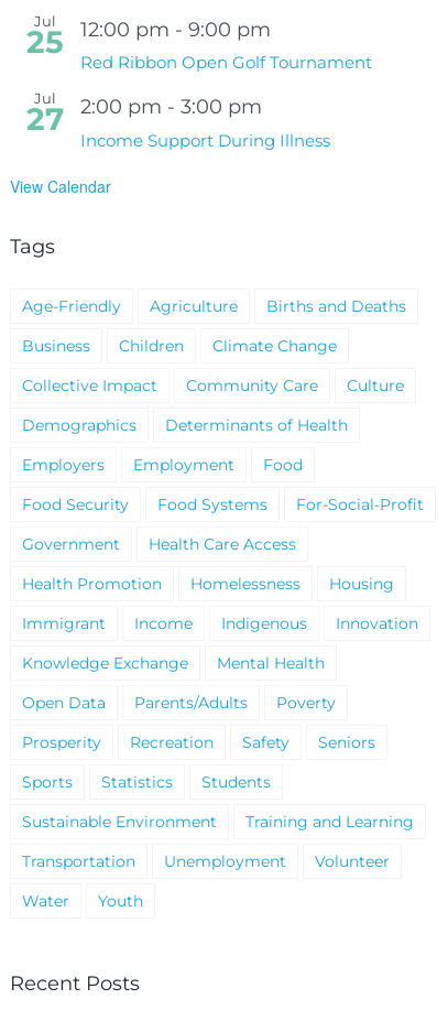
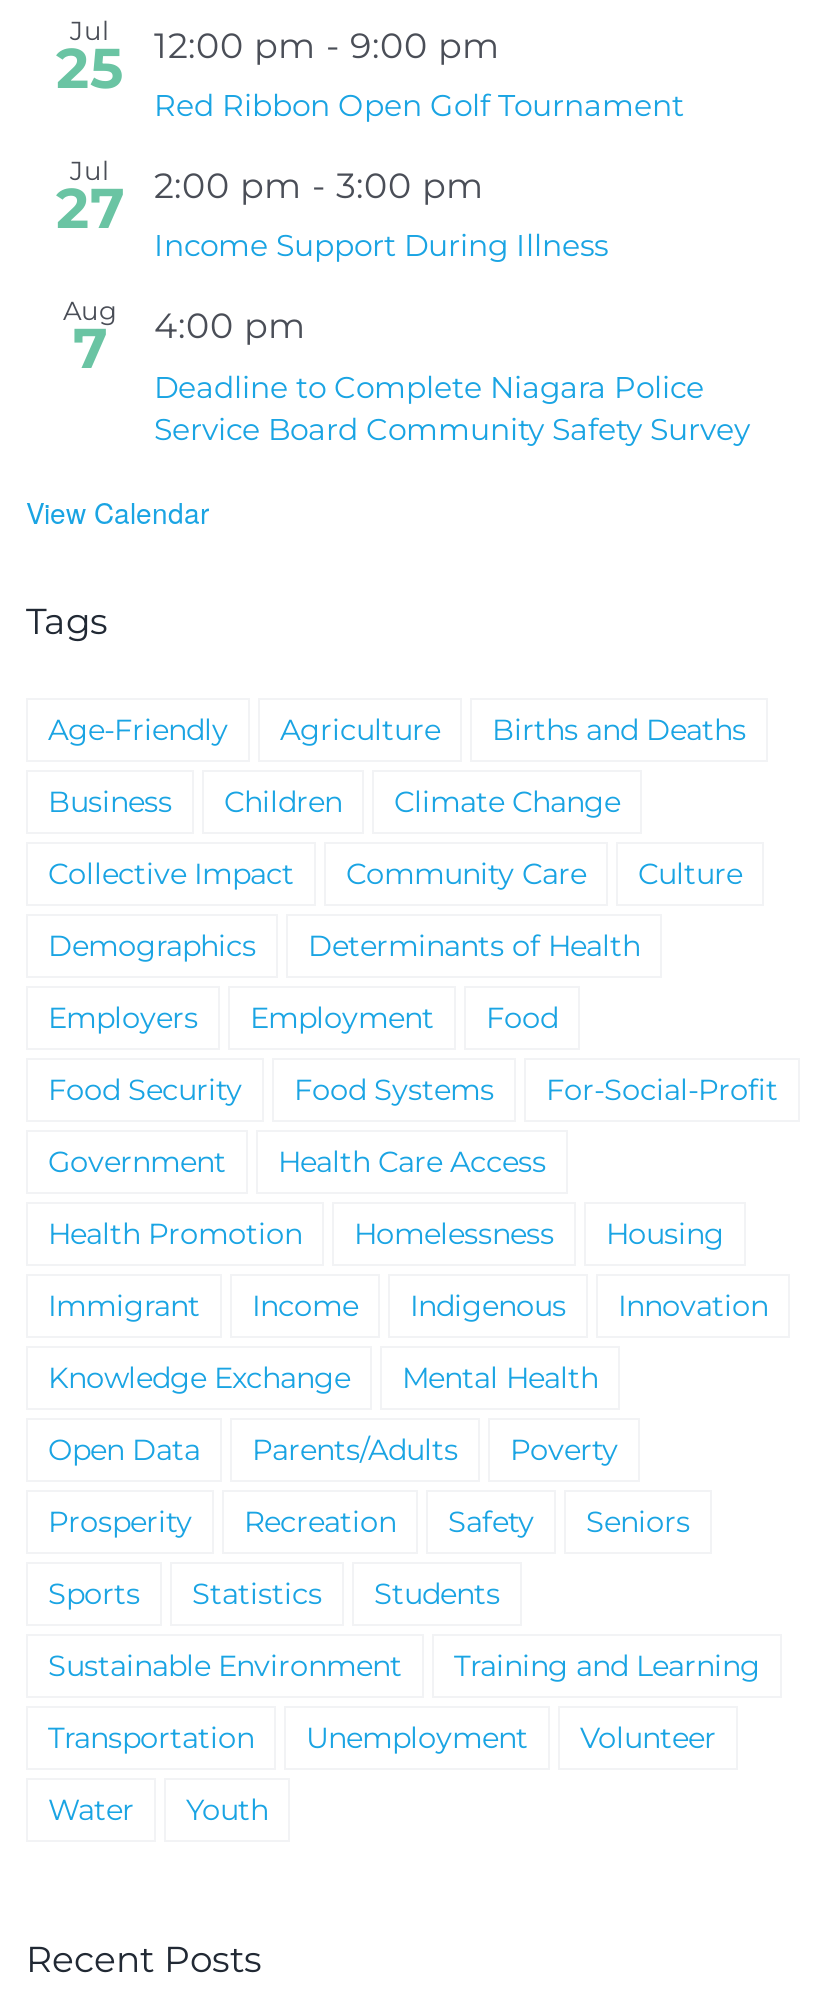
+ Aug
+ 7
+ 4:00 pm
+ Deadline to Complete Niagara Police
+ Service Board Community Safety Survey
